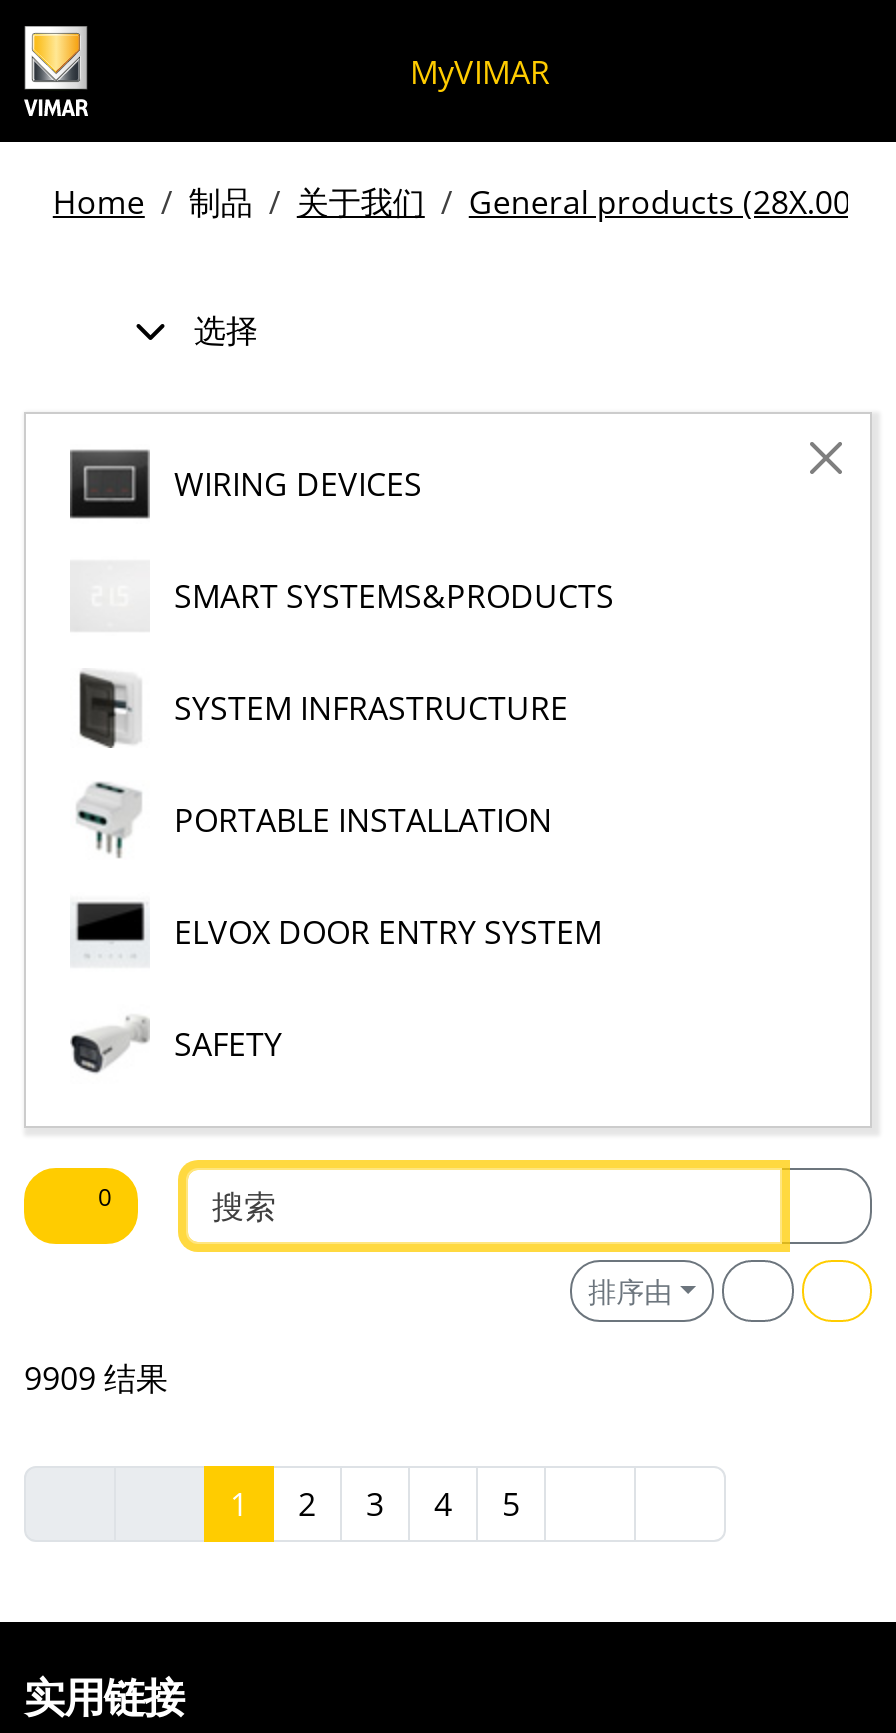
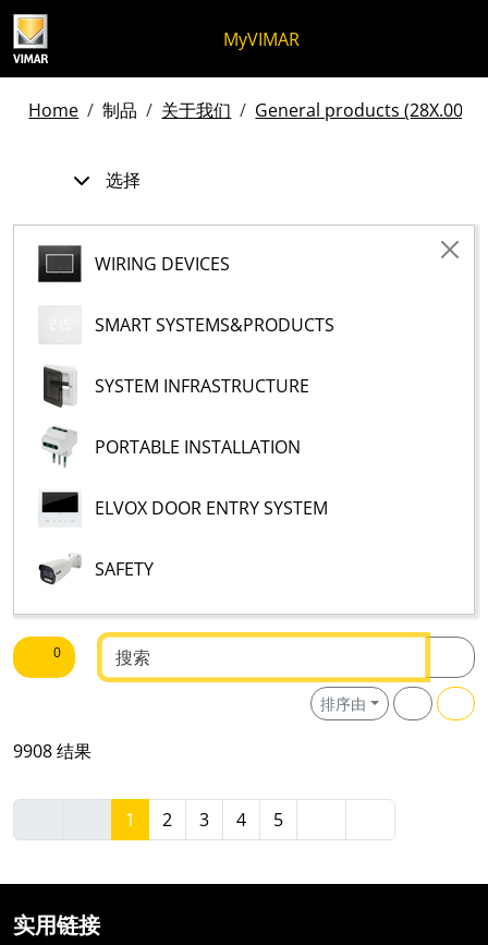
- 9909 结果
+ 9908 结果
